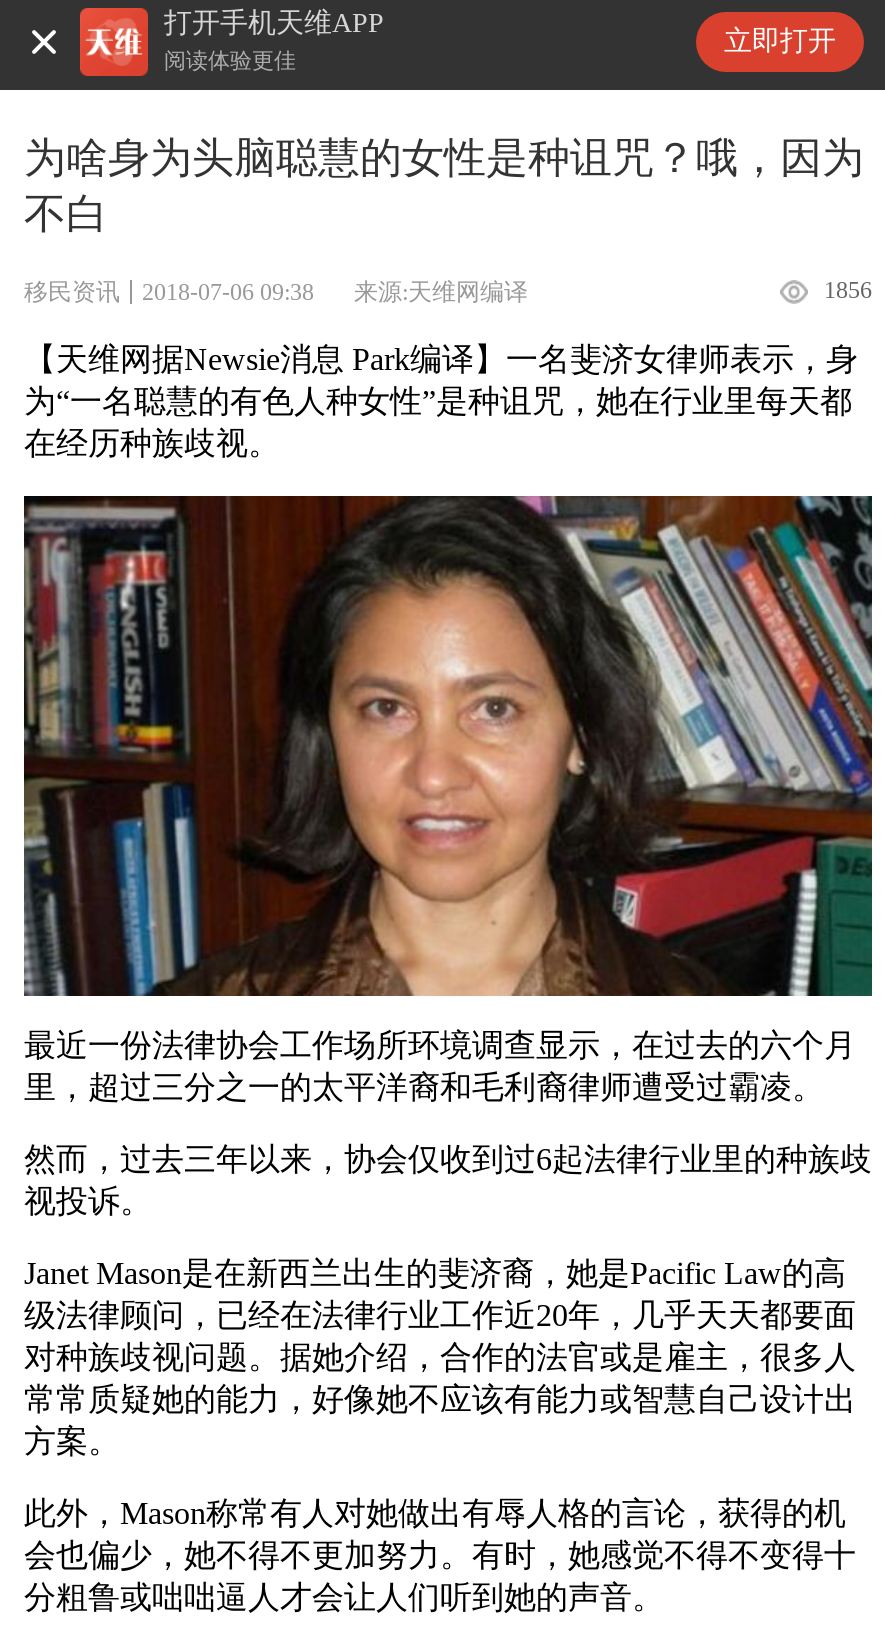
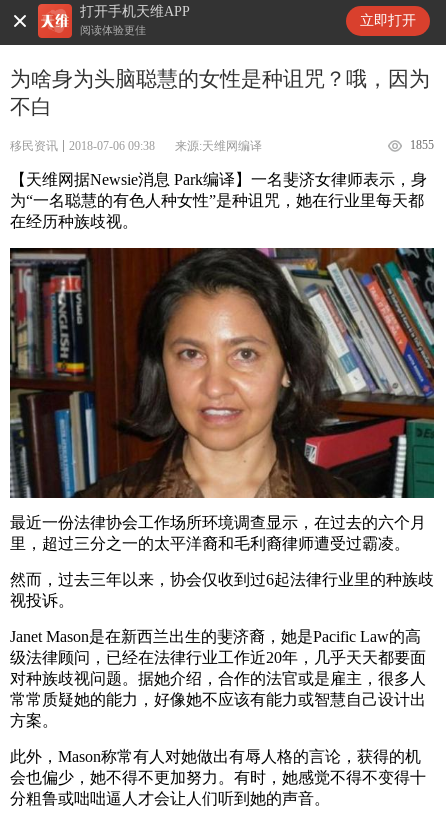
- 1856
+ 1855
